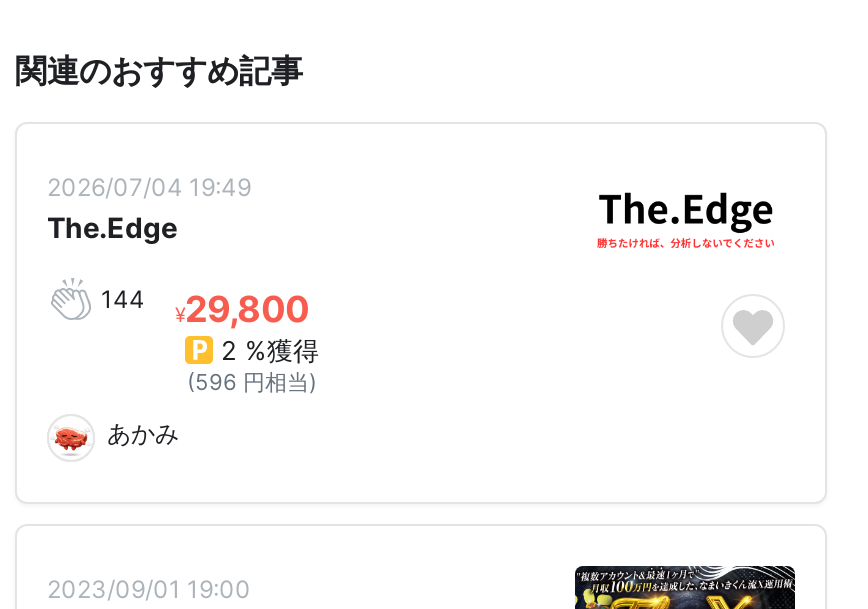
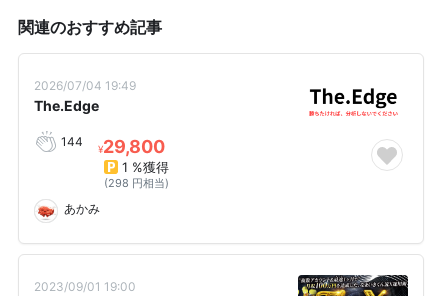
- 2 %獲得
+ 1 %獲得

- (596 円相当)
+ (298 円相当)
